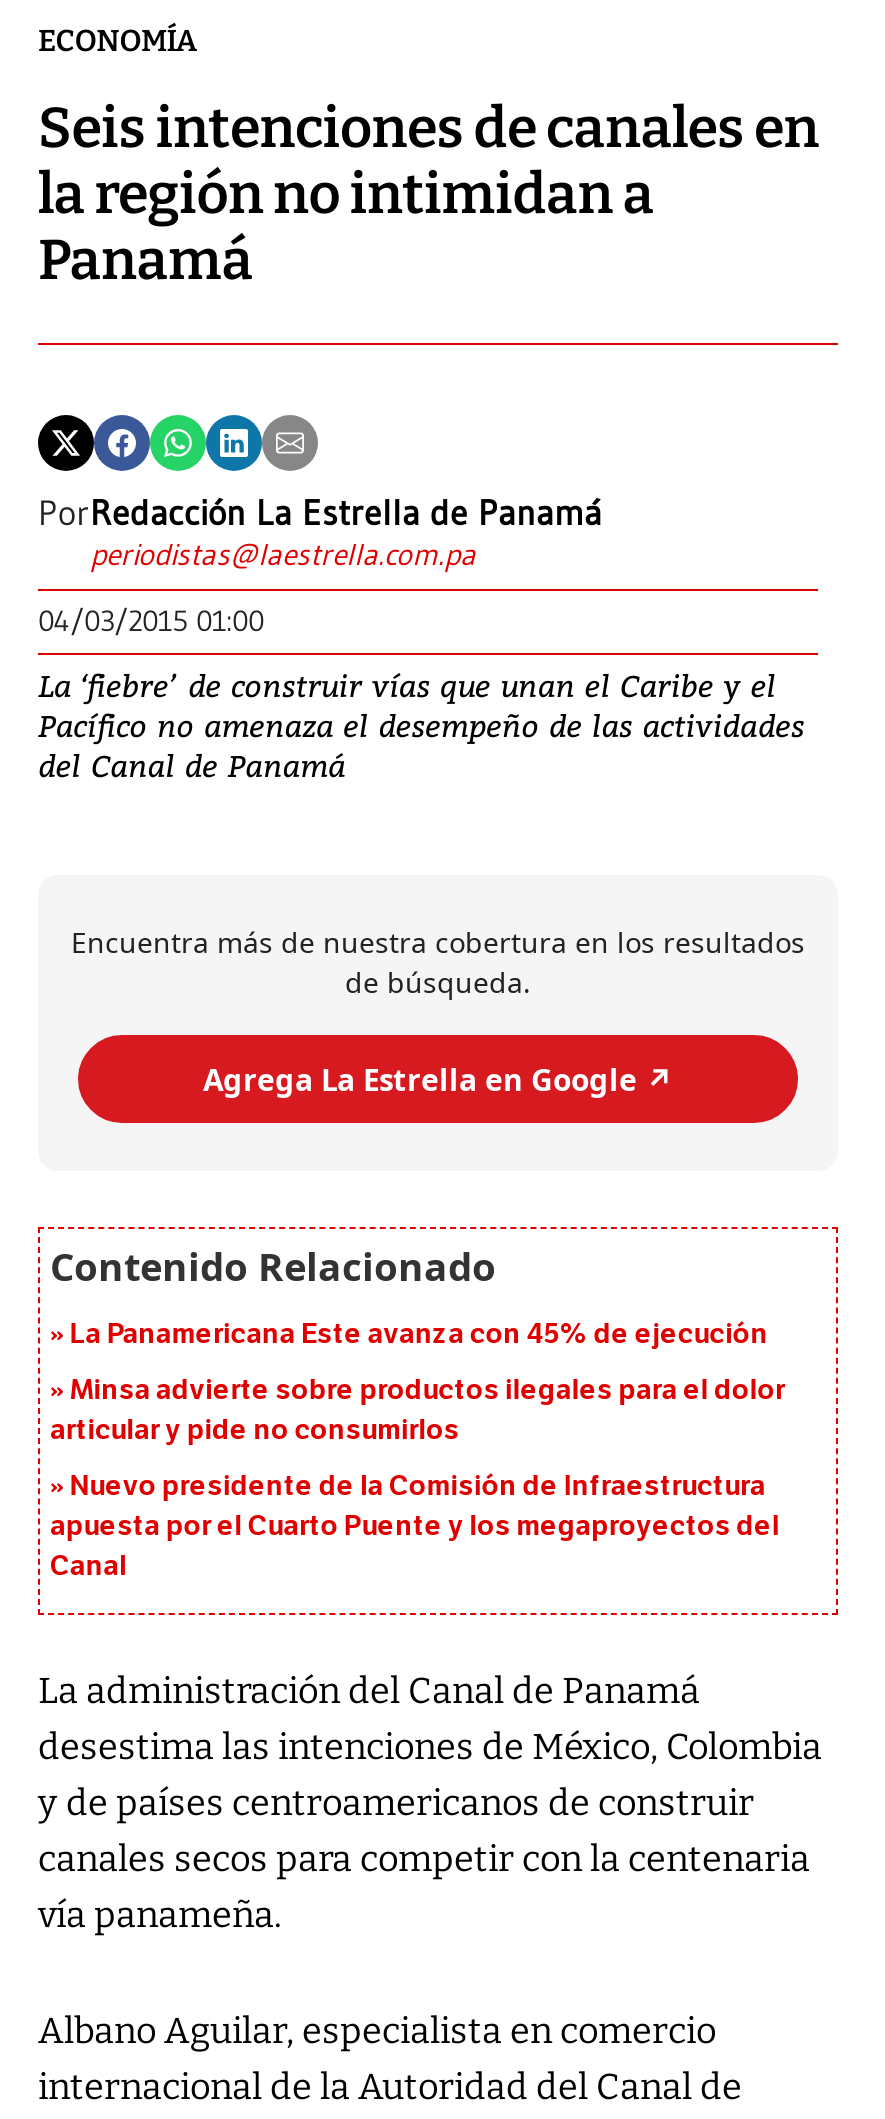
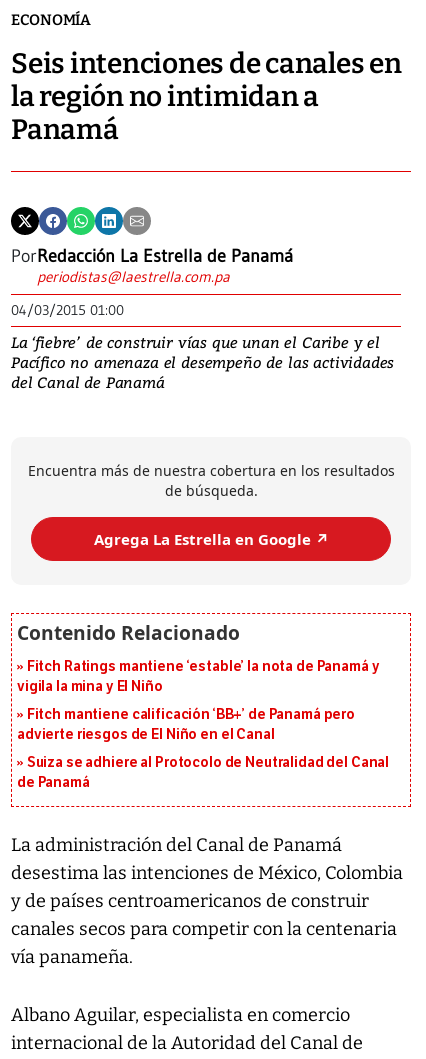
- La Panamericana Este avanza con 45% de ejecución
+ Fitch Ratings mantiene ‘estable’ la nota de Panamá y
+ vigila la mina y El Niño

- Minsa advierte sobre productos ilegales para el dolor
- articular y pide no consumirlos
+ Fitch mantiene calificación ‘BB+’ de Panamá pero
+ advierte riesgos de El Niño en el Canal

- Nuevo presidente de la Comisión de Infraestructura
- apuesta por el Cuarto Puente y los megaproyectos del
- Canal
+ Suiza se adhiere al Protocolo de Neutralidad del Canal
+ de Panamá
